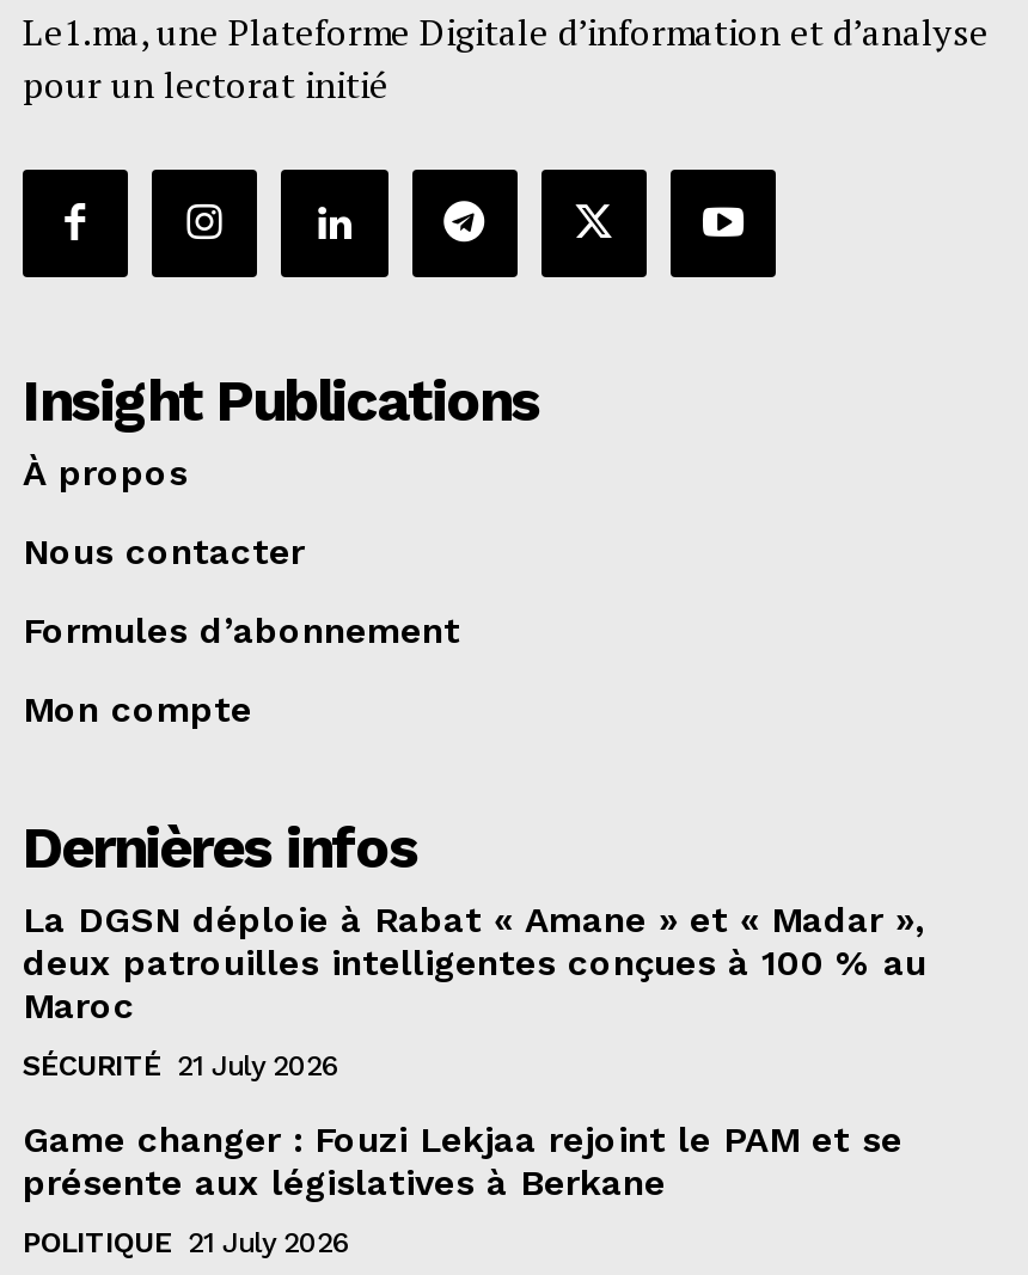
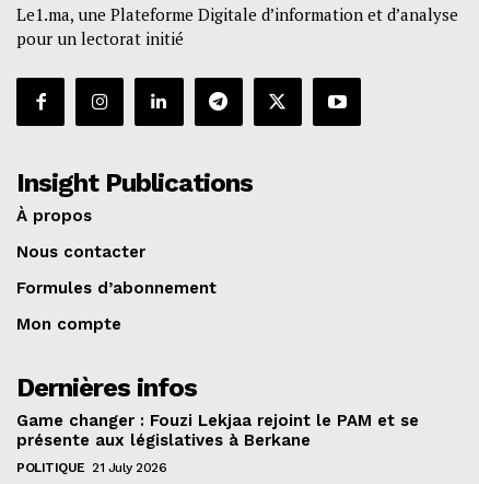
- La DGSN déploie à Rabat « Amane » et « Madar »,
- deux patrouilles intelligentes conçues à 100 % au
- Maroc
- SÉCURITÉ 21 July 2026
